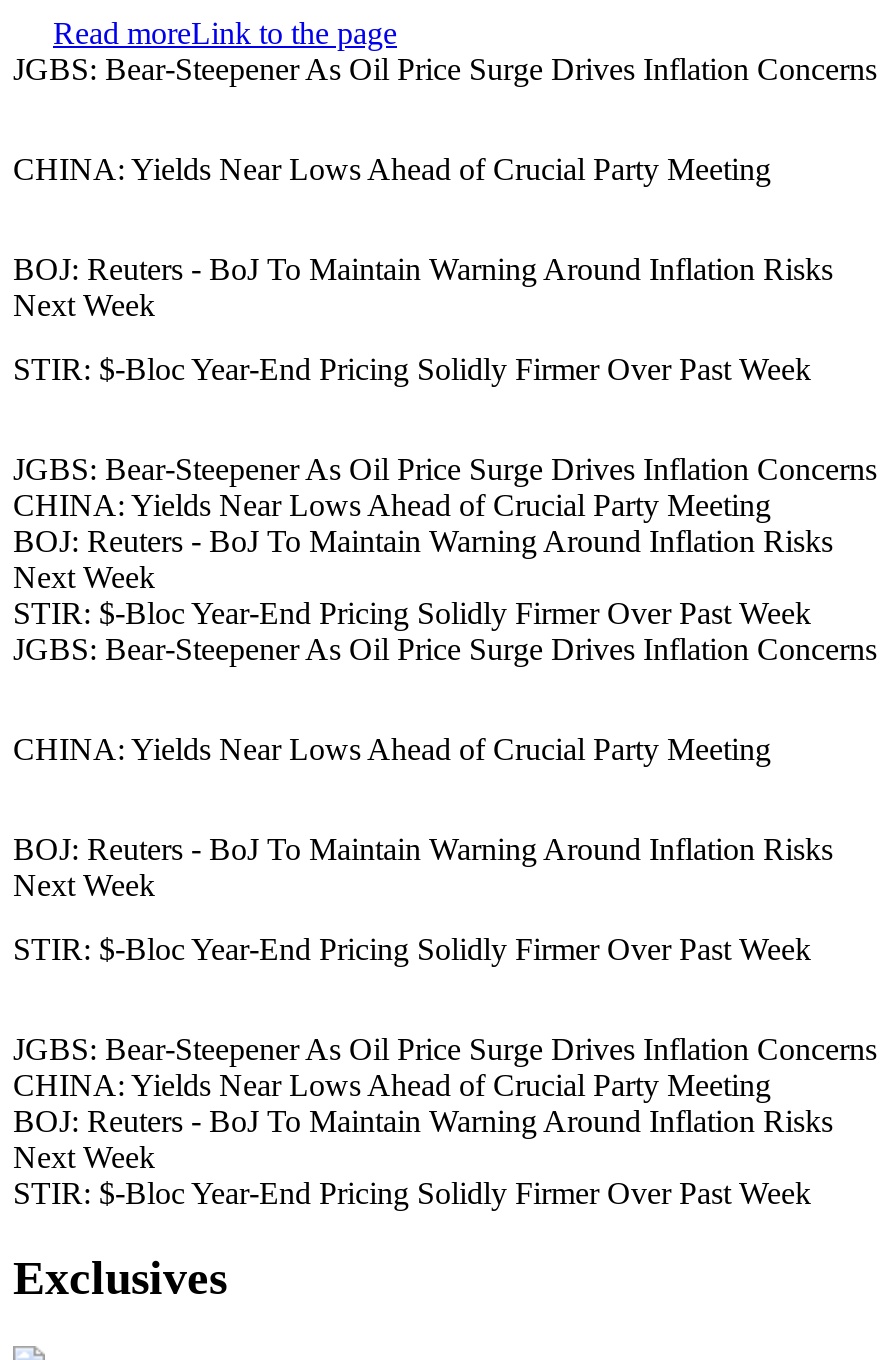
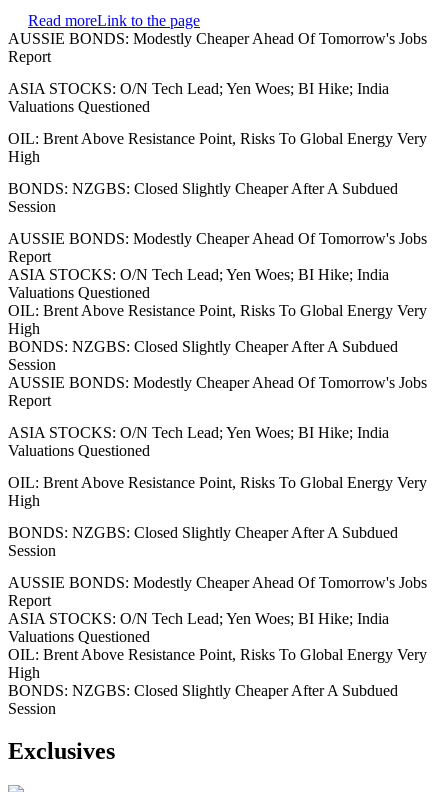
- JGBS: Bear-Steepener As Oil Price Surge Drives Inflation Concerns
+ AUSSIE BONDS: Modestly Cheaper Ahead Of Tomorrow's Jobs
+ Report

- CHINA: Yields Near Lows Ahead of Crucial Party Meeting
+ ASIA STOCKS: O/N Tech Lead; Yen Woes; BI Hike; India
+ Valuations Questioned

- BOJ: Reuters - BoJ To Maintain Warning Around Inflation Risks
- Next Week
+ OIL: Brent Above Resistance Point, Risks To Global Energy Very
+ High

- STIR: $-Bloc Year-End Pricing Solidly Firmer Over Past Week
+ BONDS: NZGBS: Closed Slightly Cheaper After A Subdued
+ Session

- JGBS: Bear-Steepener As Oil Price Surge Drives Inflation Concerns
- CHINA: Yields Near Lows Ahead of Crucial Party Meeting
- BOJ: Reuters - BoJ To Maintain Warning Around Inflation Risks
- Next Week
- STIR: $-Bloc Year-End Pricing Solidly Firmer Over Past Week
- JGBS: Bear-Steepener As Oil Price Surge Drives Inflation Concerns
+ AUSSIE BONDS: Modestly Cheaper Ahead Of Tomorrow's Jobs
+ Report
+ ASIA STOCKS: O/N Tech Lead; Yen Woes; BI Hike; India
+ Valuations Questioned
+ OIL: Brent Above Resistance Point, Risks To Global Energy Very
+ High
+ BONDS: NZGBS: Closed Slightly Cheaper After A Subdued
+ Session
+ AUSSIE BONDS: Modestly Cheaper Ahead Of Tomorrow's Jobs
+ Report

- CHINA: Yields Near Lows Ahead of Crucial Party Meeting
+ ASIA STOCKS: O/N Tech Lead; Yen Woes; BI Hike; India
+ Valuations Questioned

- BOJ: Reuters - BoJ To Maintain Warning Around Inflation Risks
- Next Week
+ OIL: Brent Above Resistance Point, Risks To Global Energy Very
+ High

- STIR: $-Bloc Year-End Pricing Solidly Firmer Over Past Week
+ BONDS: NZGBS: Closed Slightly Cheaper After A Subdued
+ Session

- JGBS: Bear-Steepener As Oil Price Surge Drives Inflation Concerns
- CHINA: Yields Near Lows Ahead of Crucial Party Meeting
- BOJ: Reuters - BoJ To Maintain Warning Around Inflation Risks
- Next Week
- STIR: $-Bloc Year-End Pricing Solidly Firmer Over Past Week
+ AUSSIE BONDS: Modestly Cheaper Ahead Of Tomorrow's Jobs
+ Report
+ ASIA STOCKS: O/N Tech Lead; Yen Woes; BI Hike; India
+ Valuations Questioned
+ OIL: Brent Above Resistance Point, Risks To Global Energy Very
+ High
+ BONDS: NZGBS: Closed Slightly Cheaper After A Subdued
+ Session
